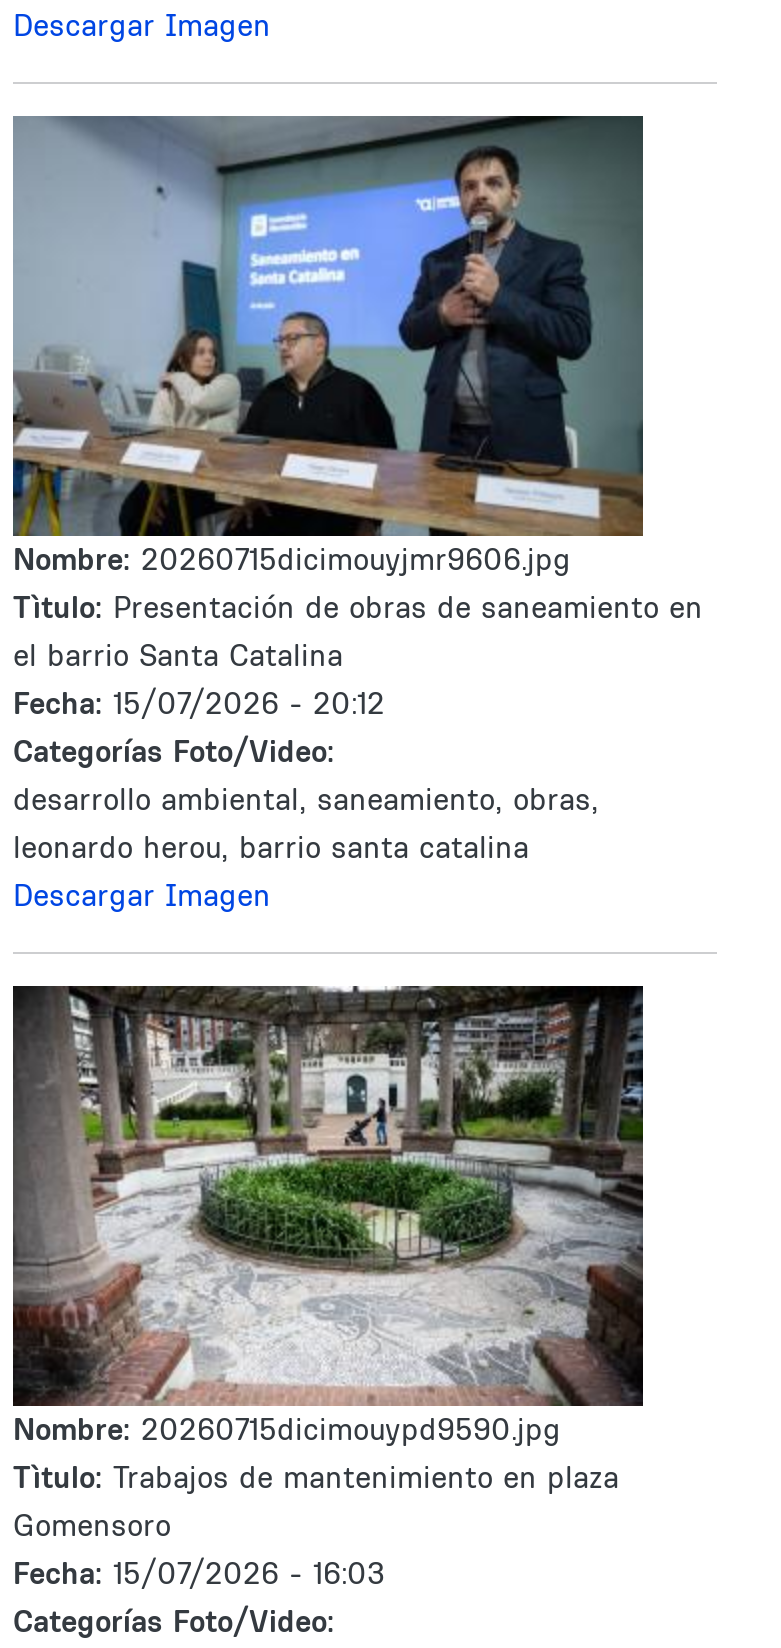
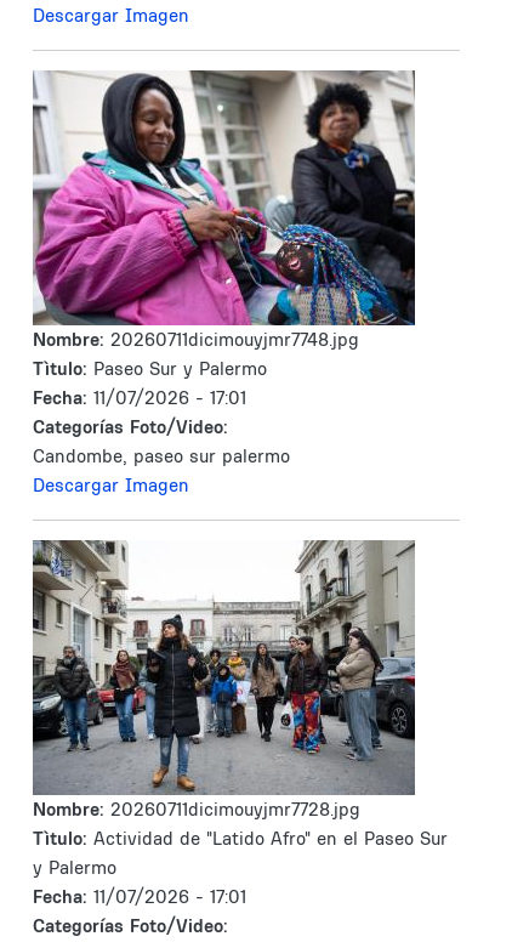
- [image]
- Nombre: 20260715dicimouyjmr9606.jpg
- Tìtulo: Presentación de obras de saneamiento en
- el barrio Santa Catalina
- Fecha: 15/07/2026 - 20:12
+ [image]
+ Nombre: 20260711dicimouyjmr7748.jpg
+ Tìtulo: Paseo Sur y Palermo
+ Fecha: 11/07/2026 - 17:01

- desarrollo ambiental, saneamiento, obras,
- leonardo herou, barrio santa catalina
+ Candombe, paseo sur palermo

- [image]
- Nombre: 20260715dicimouypd9590.jpg
- Tìtulo: Trabajos de mantenimiento en plaza
- Gomensoro
- Fecha: 15/07/2026 - 16:03
+ [image]
+ Nombre: 20260711dicimouyjmr7728.jpg
+ Tìtulo: Actividad de "Latido Afro" en el Paseo Sur
+ y Palermo
+ Fecha: 11/07/2026 - 17:01
